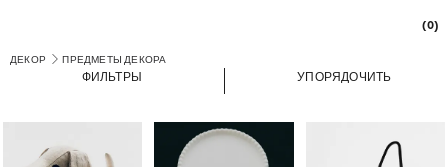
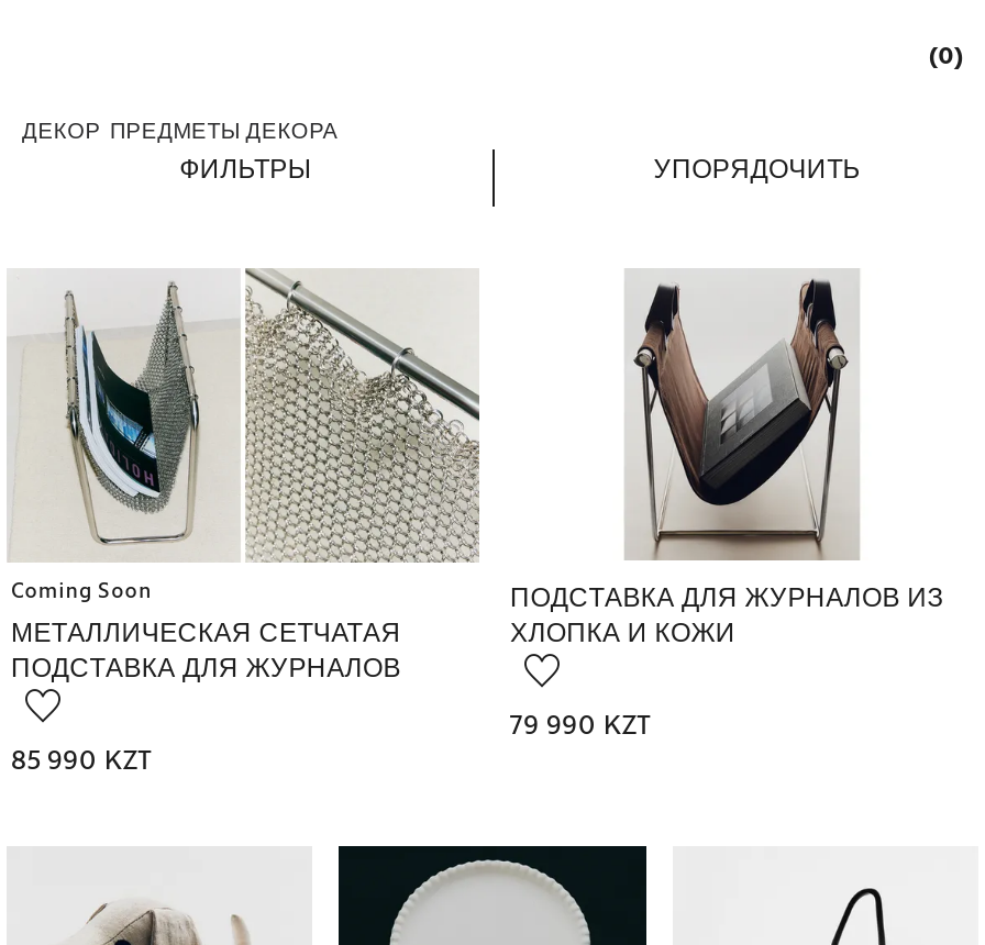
+ [image]
+ Coming Soon
+ МЕТАЛЛИЧЕСКАЯ СЕТЧАТАЯ
+ ПОДСТАВКА ДЛЯ ЖУРНАЛОВ
+ 85 990 KZT

+ [image]

+ [image]
+ ПОДСТАВКА ДЛЯ ЖУРНАЛОВ ИЗ
+ ХЛОПКА И КОЖИ
+ 79 990 KZT
